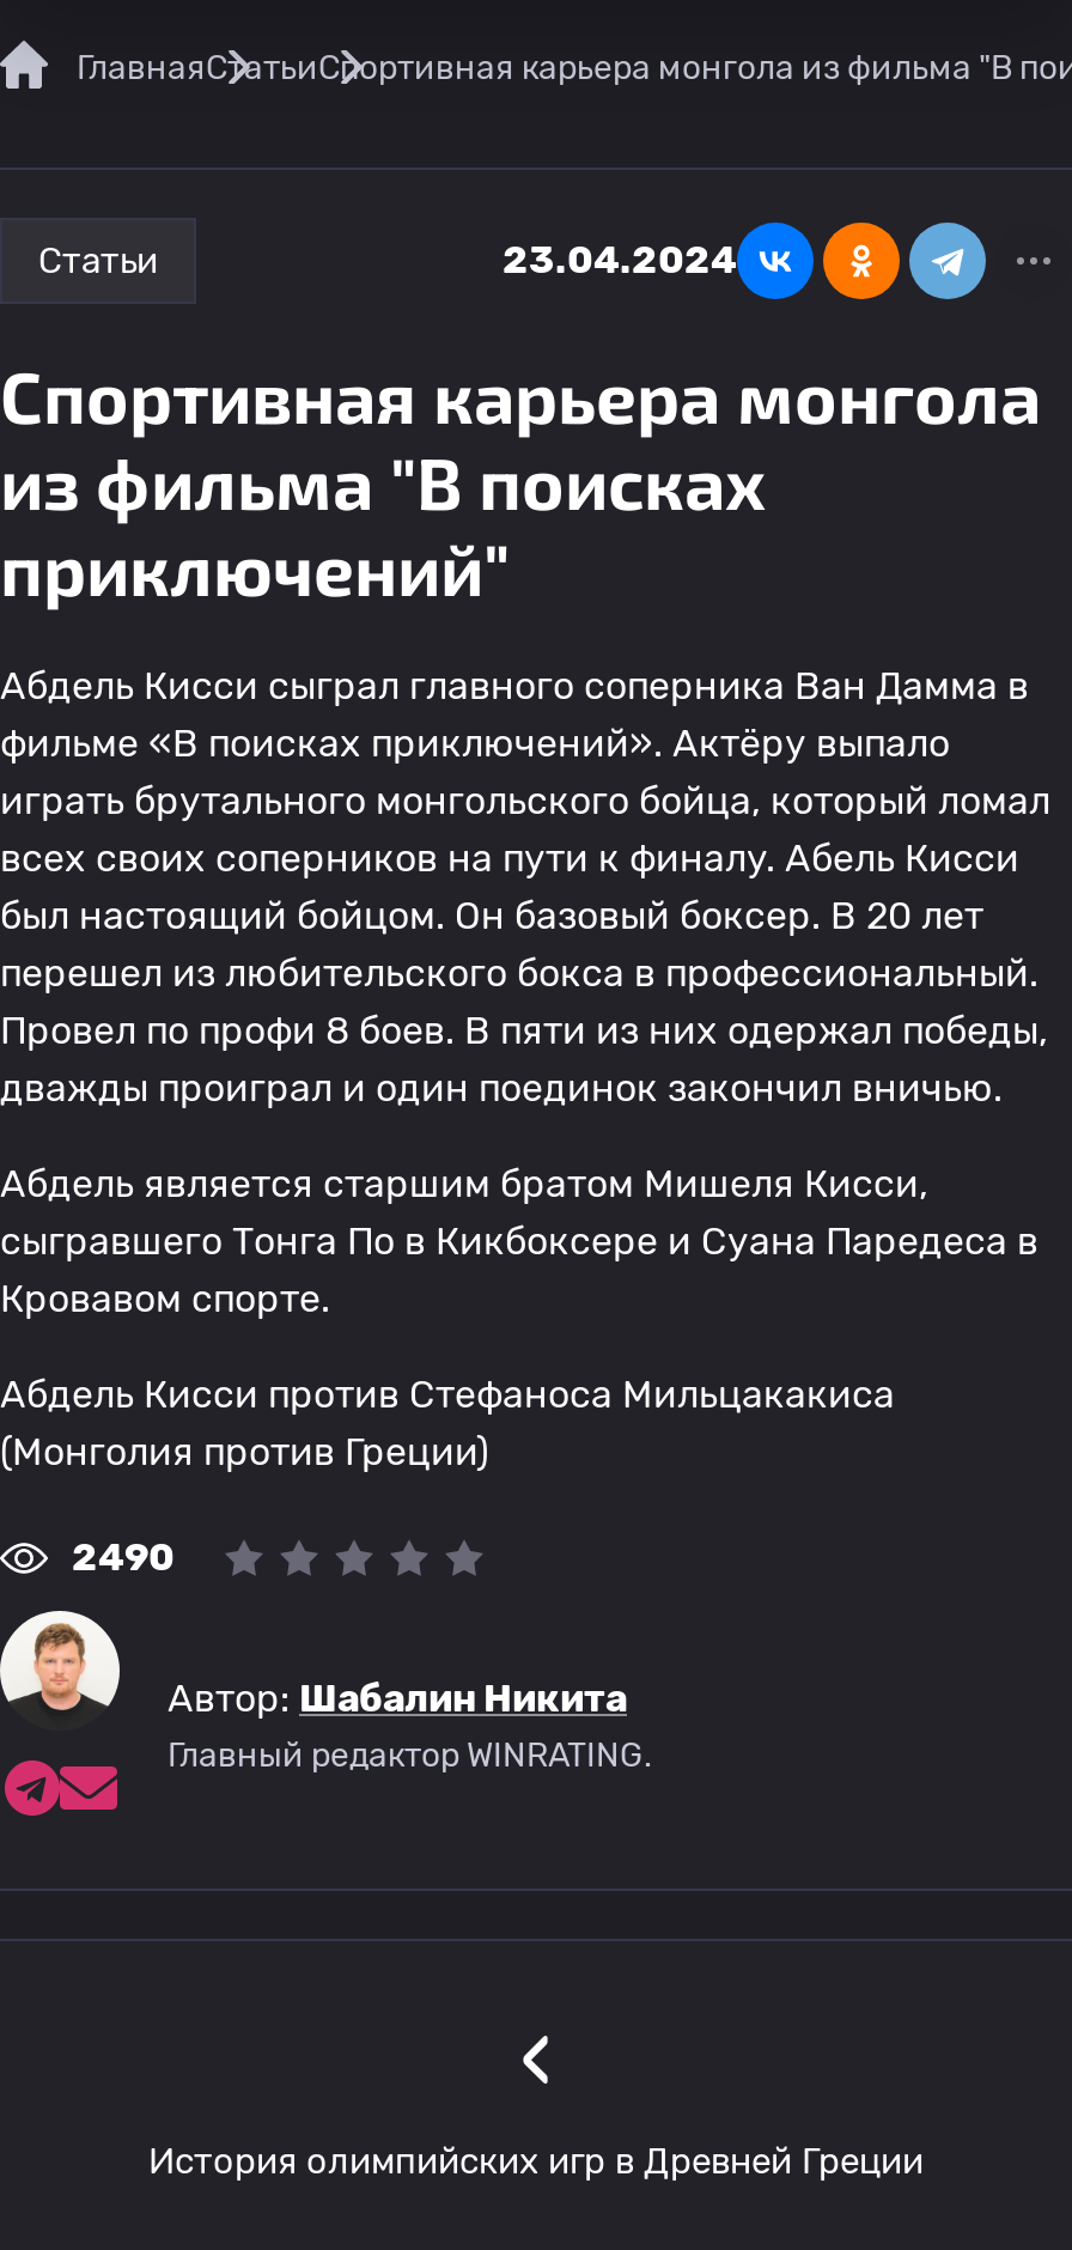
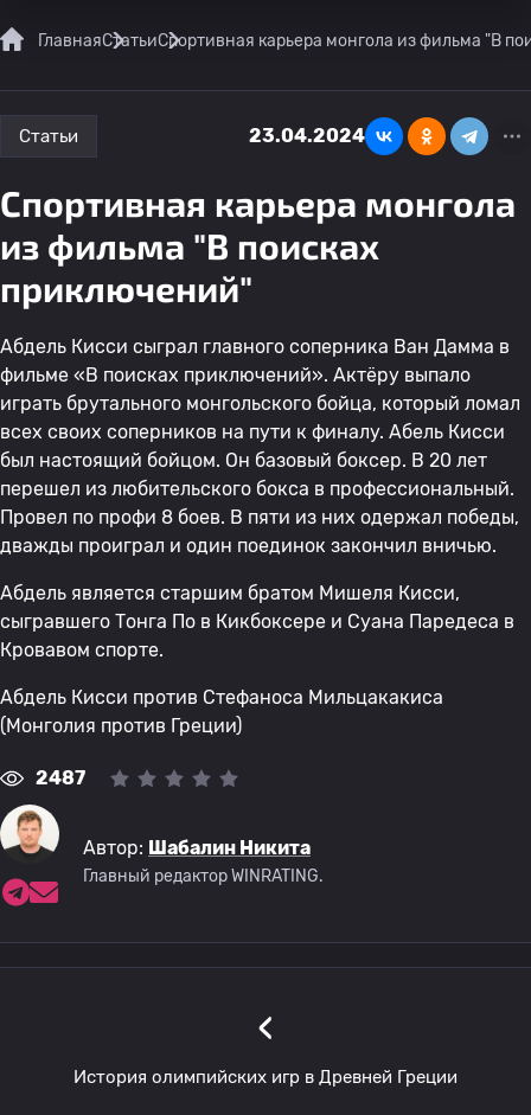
- 2490
+ 2487
